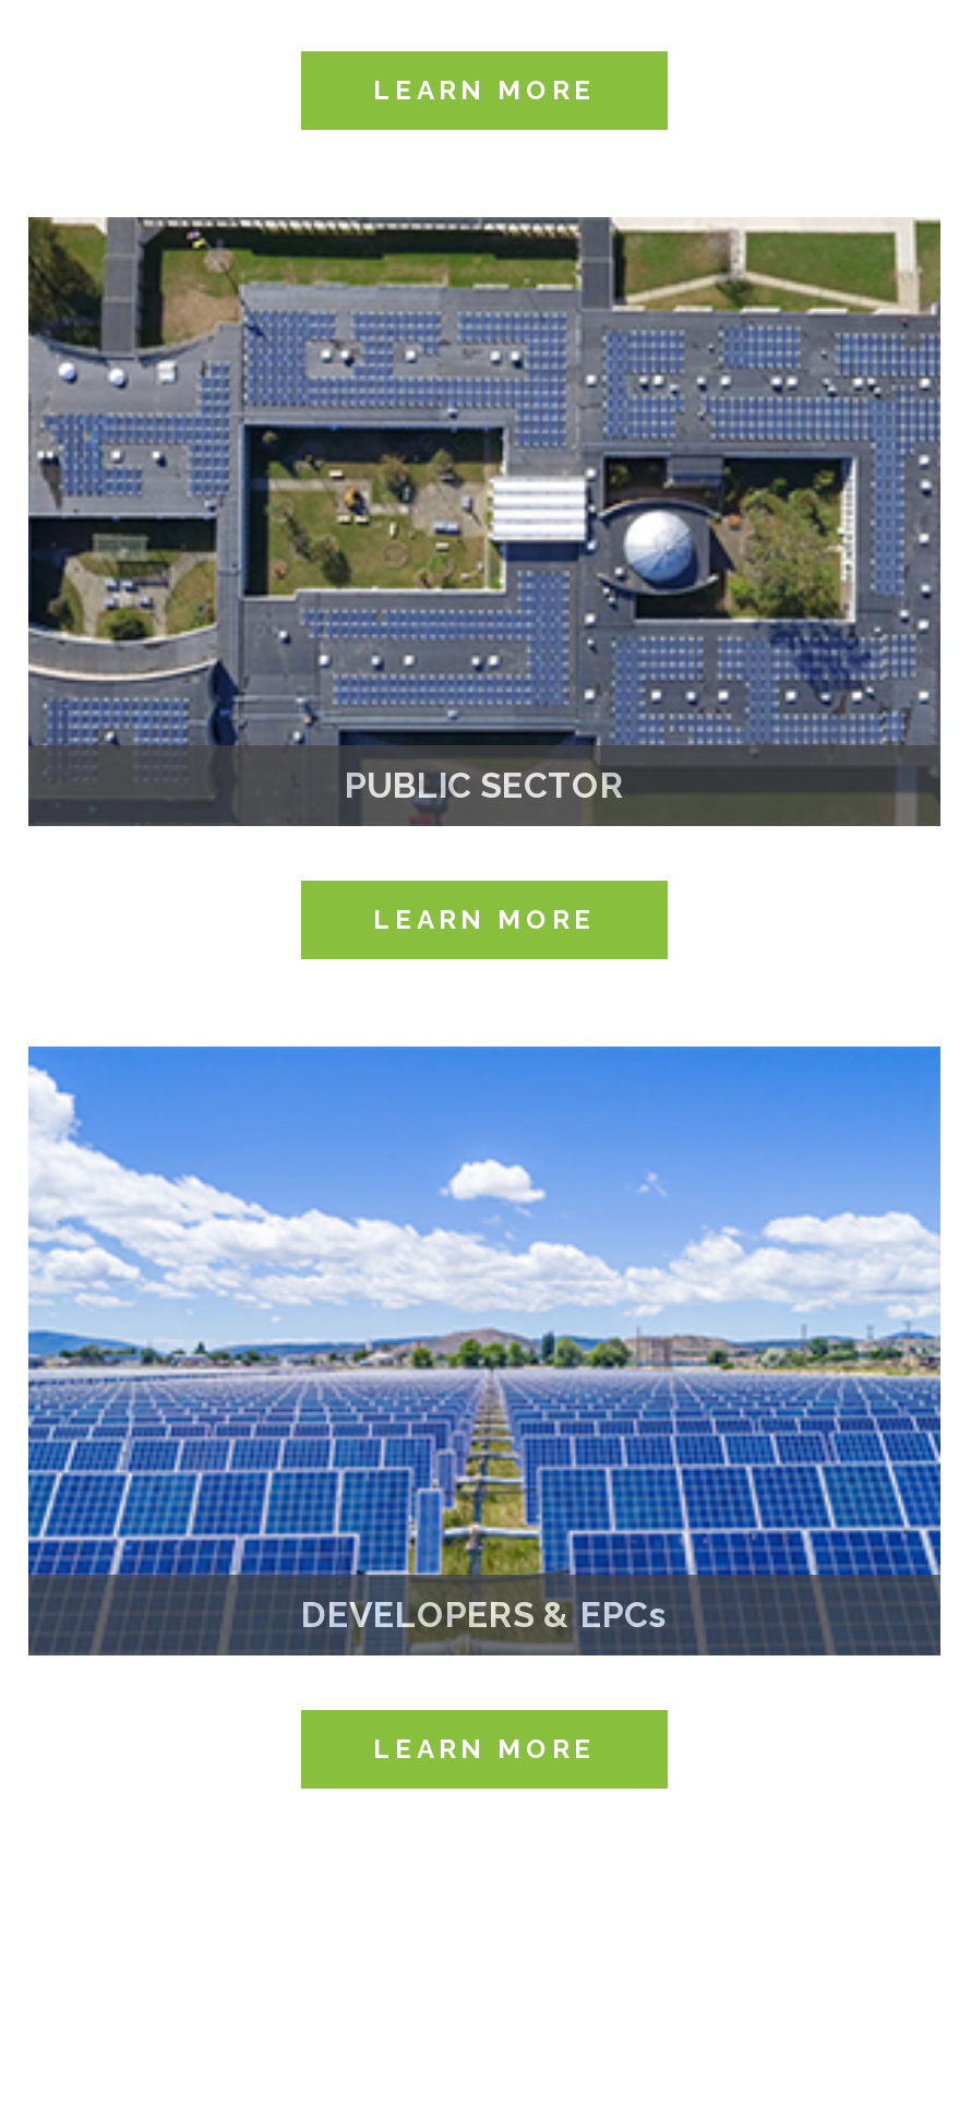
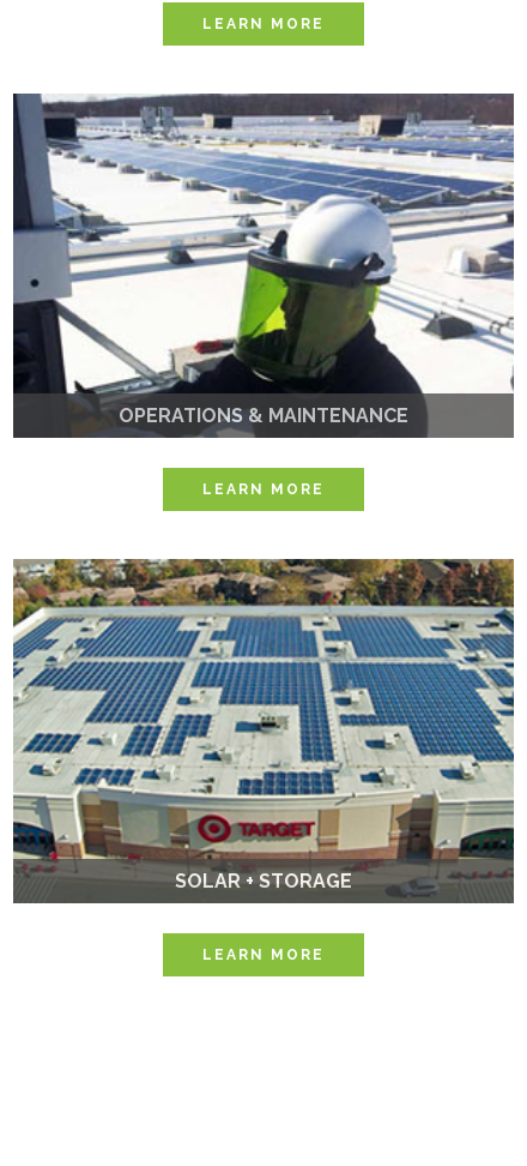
- [image]
- PUBLIC SECTOR
+ [image]
+ OPERATIONS & MAINTENANCE

- [image]
- DEVELOPERS & EPCs
+ [image]
+ SOLAR + STORAGE
